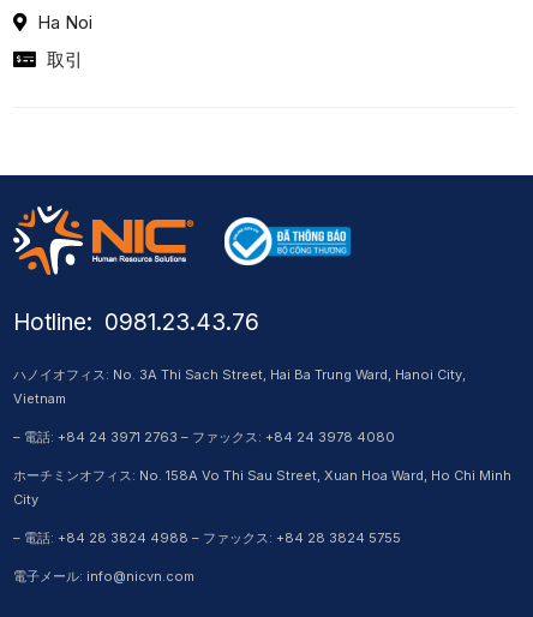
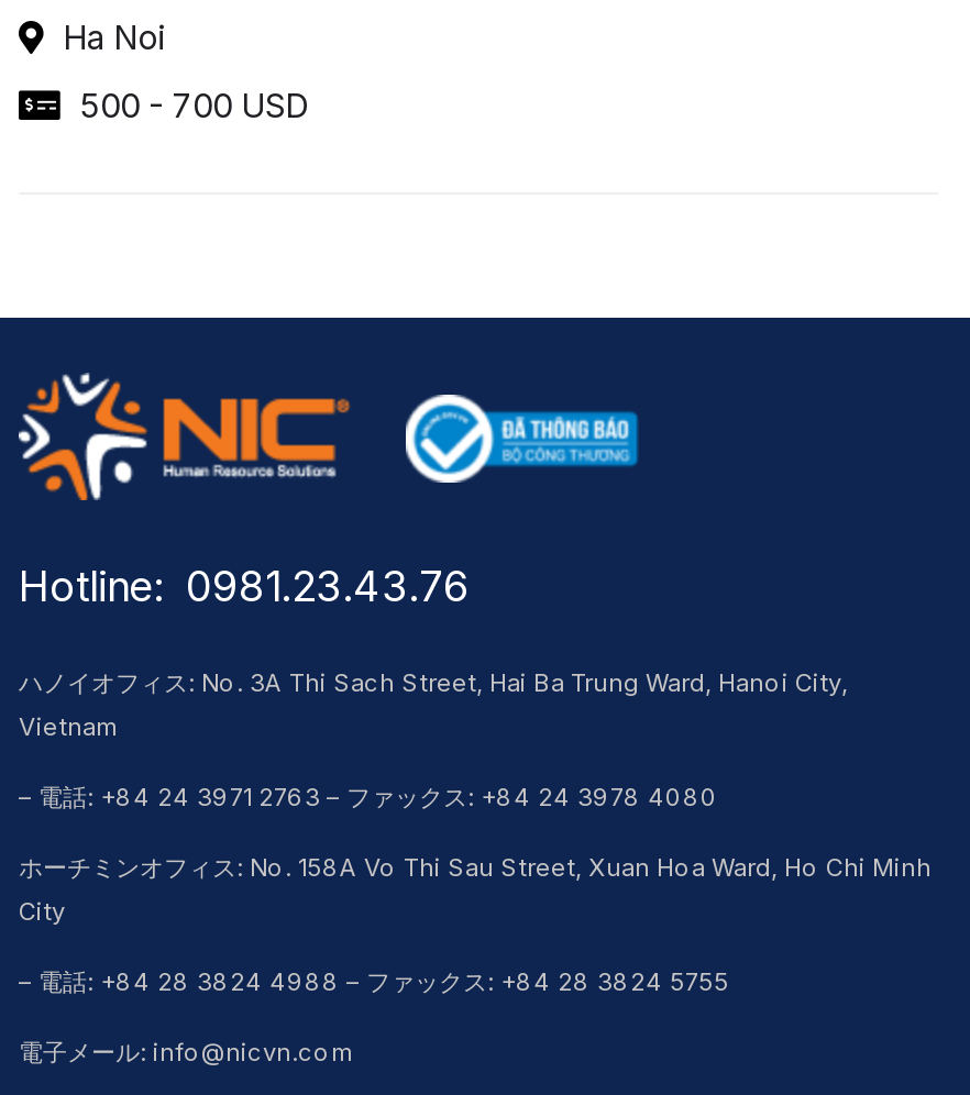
- 取引
+ 500 - 700 USD
